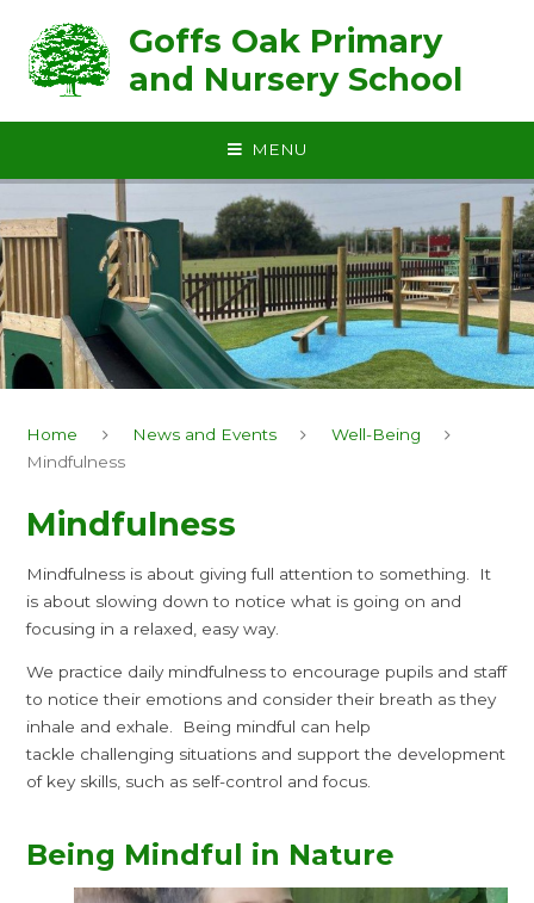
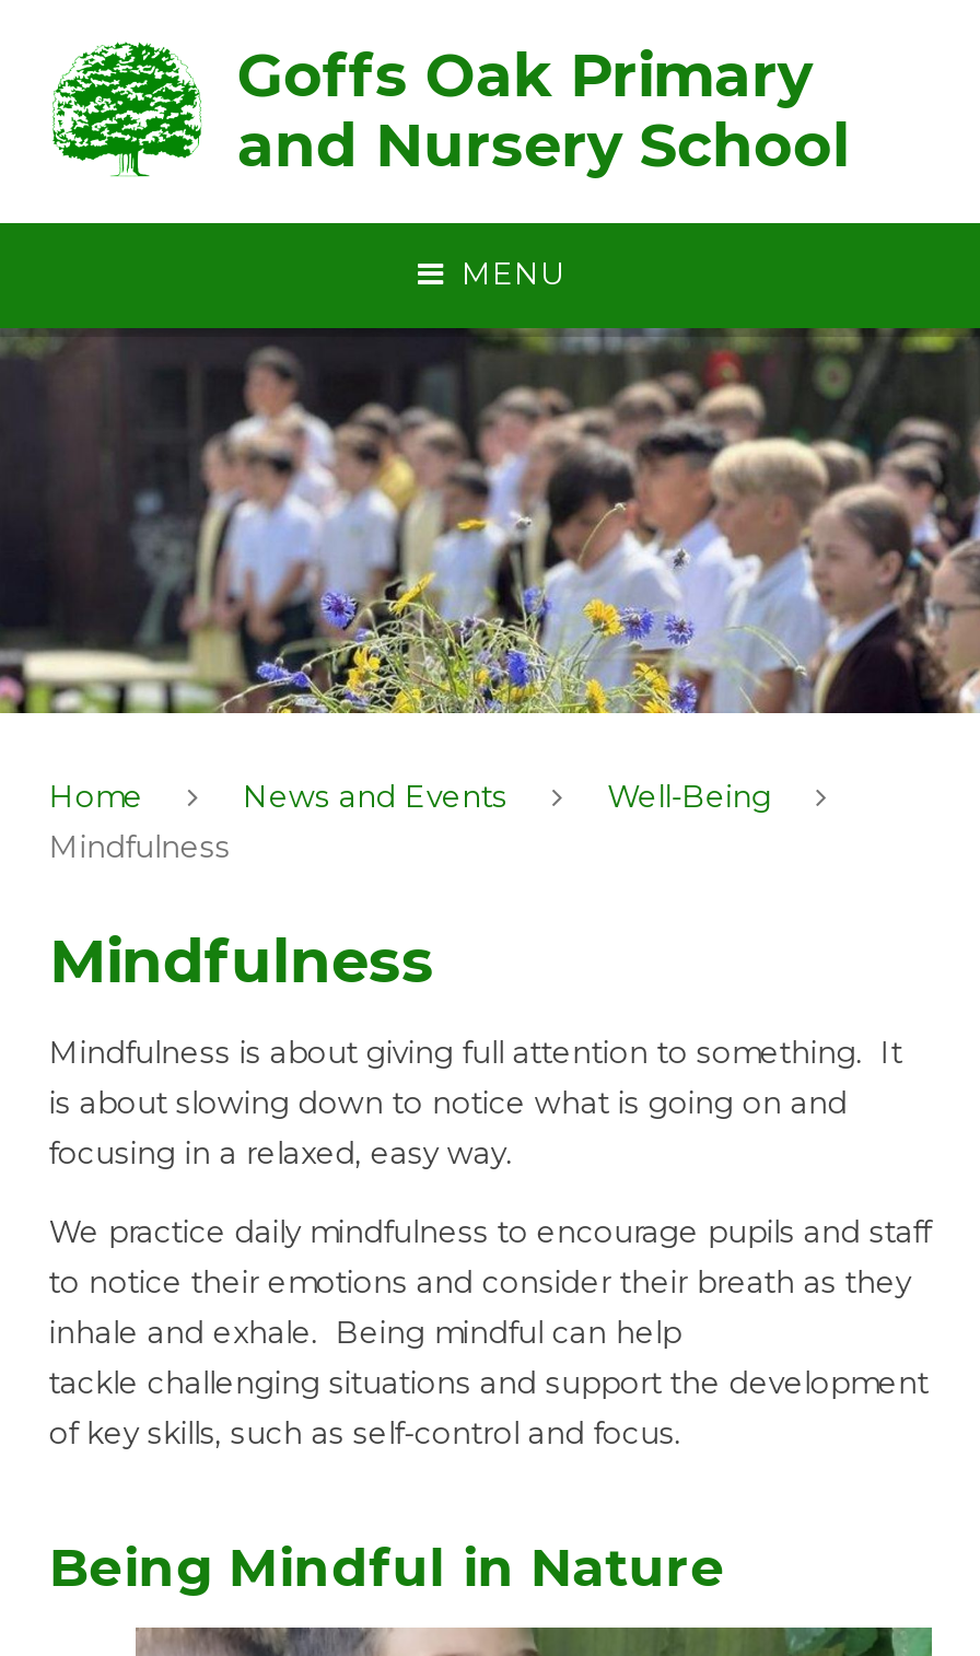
- [image]
+ [image]
